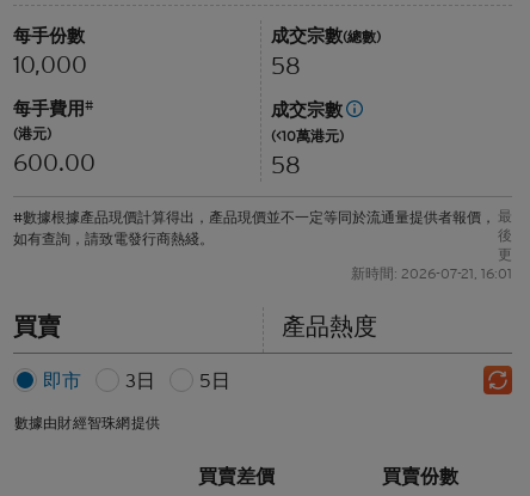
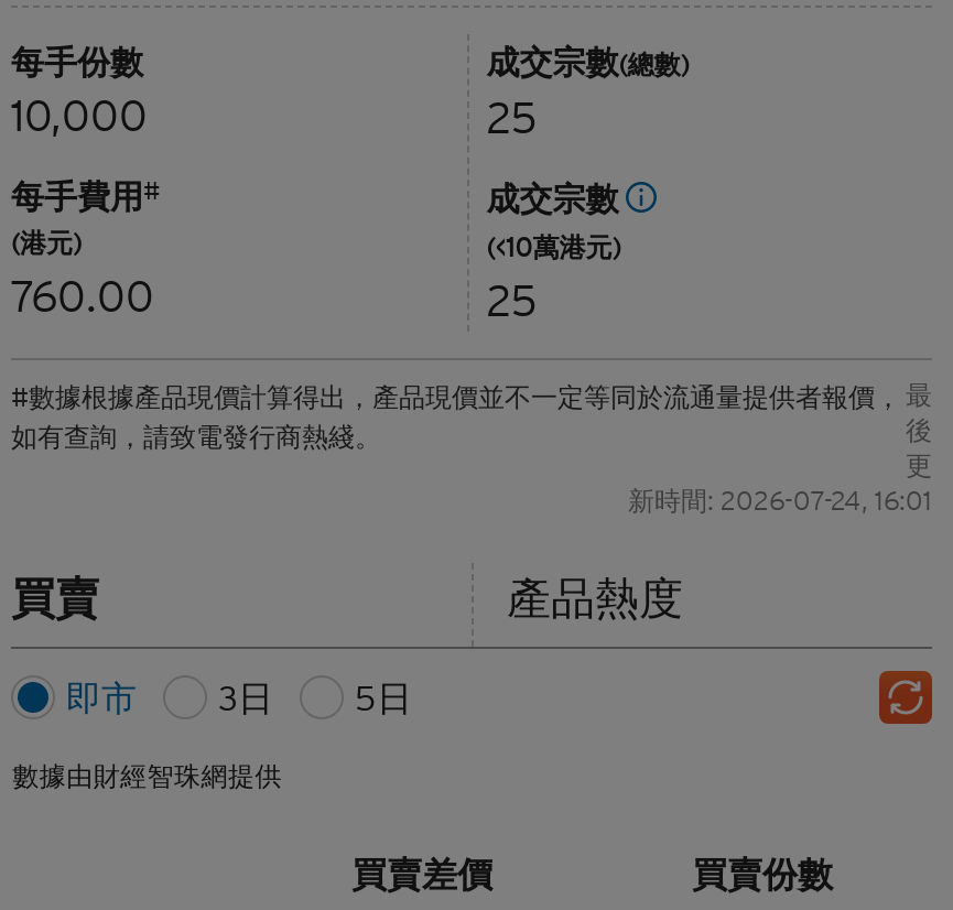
- 58
+ 25

- 600.00
+ 760.00

- 58
+ 25

- 新時間: 2026-07-21, 16:01
+ 新時間: 2026-07-24, 16:01
